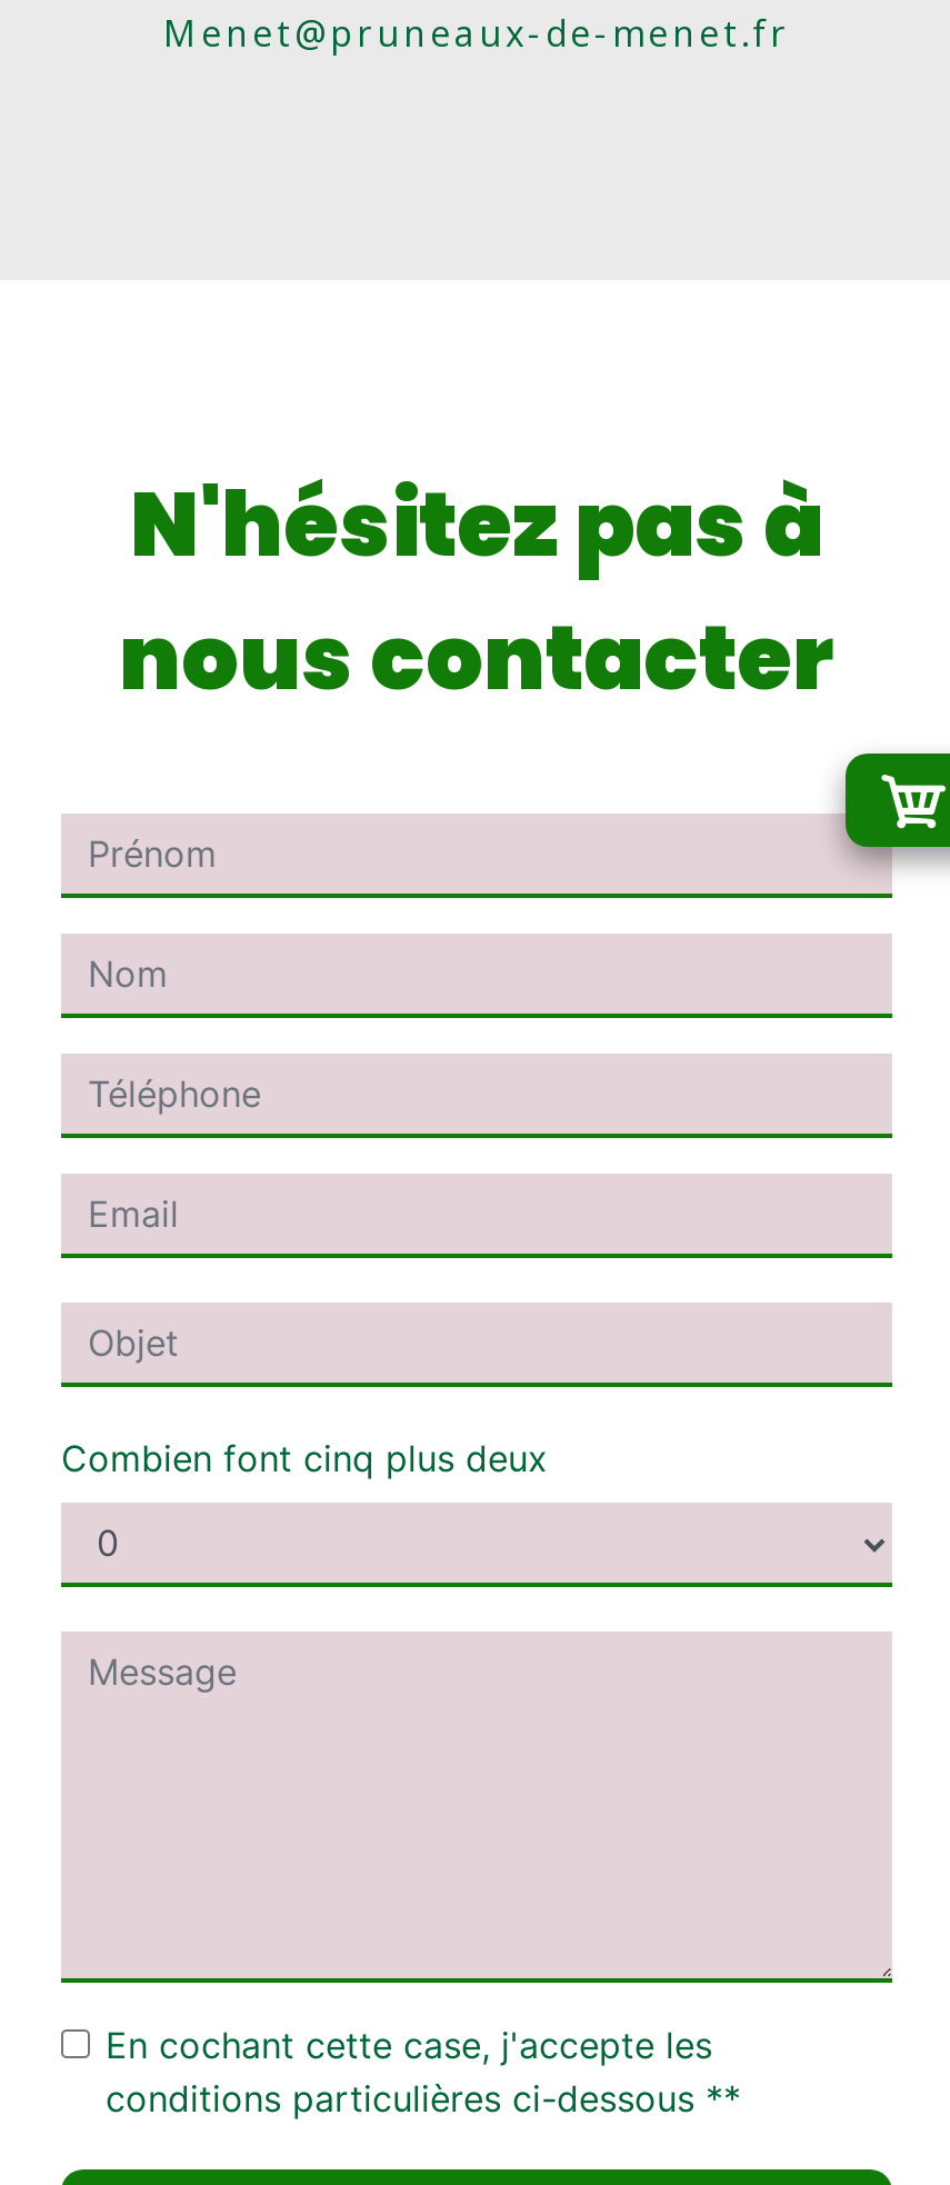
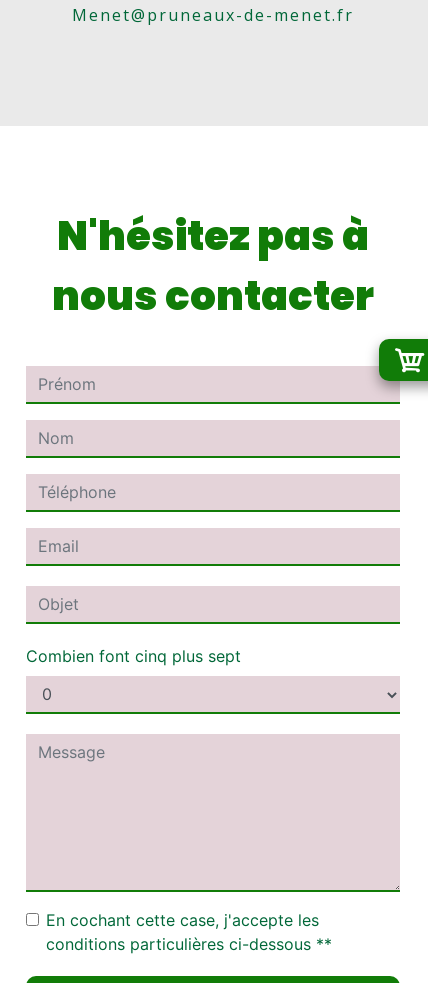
- Combien font cinq plus deux
+ Combien font cinq plus sept
